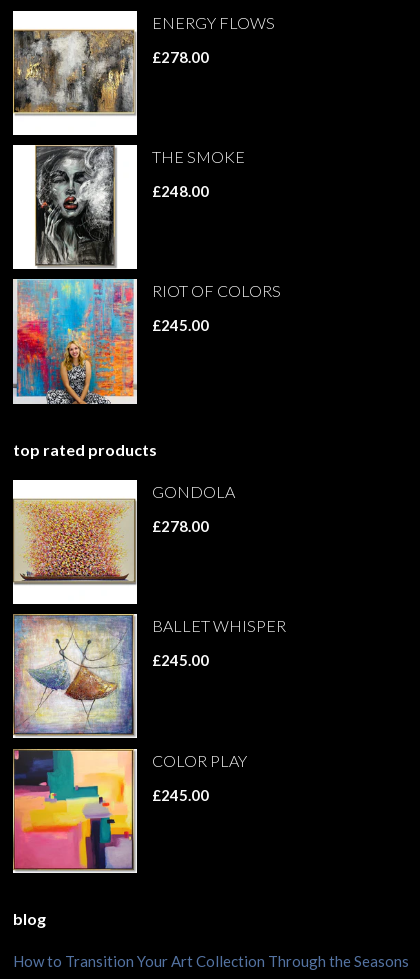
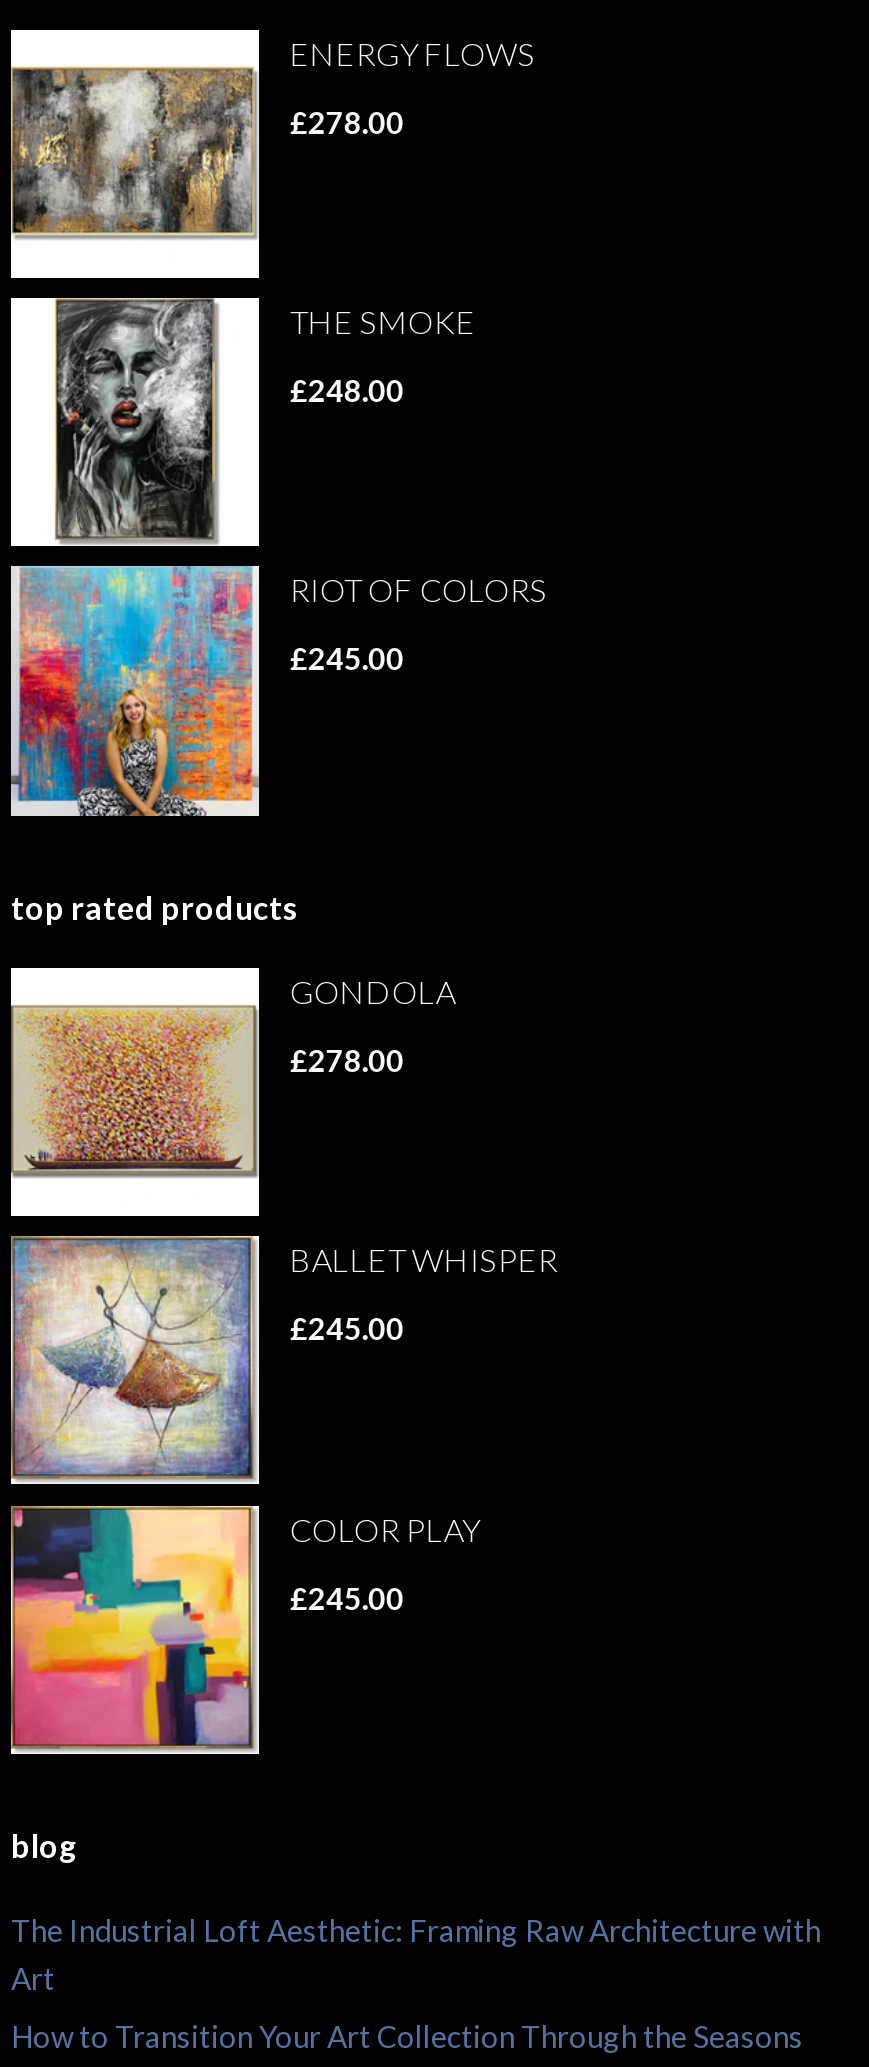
+ The Industrial Loft Aesthetic: Framing Raw Architecture with
+ Art
